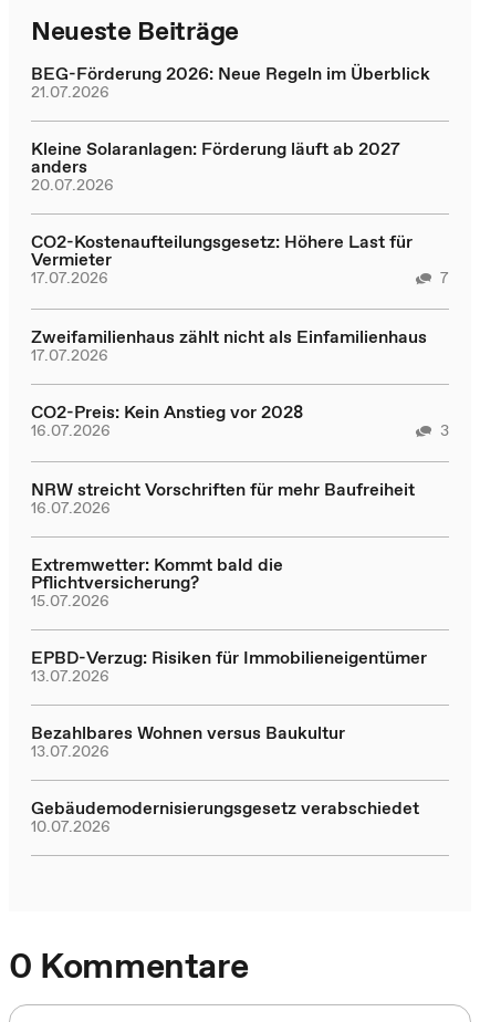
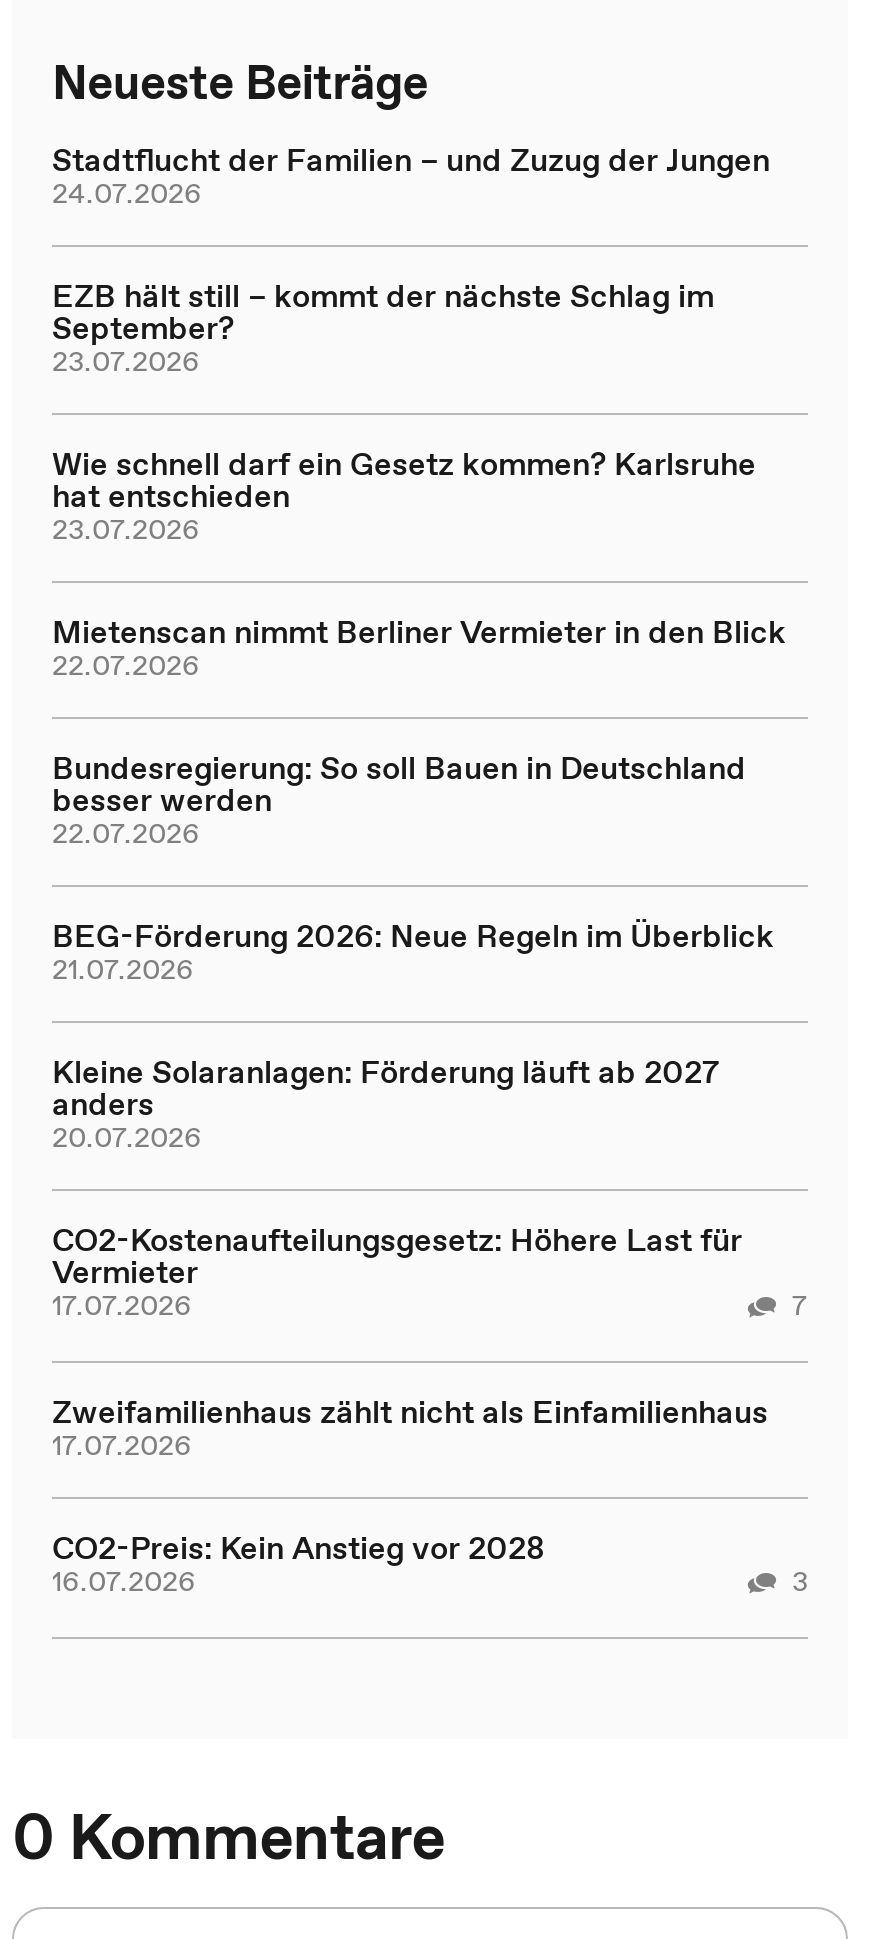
+ Stadtflucht der Familien – und Zuzug der Jungen
+ 24.07.2026
+ EZB hält still – kommt der nächste Schlag im
+ September?
+ 23.07.2026
+ Wie schnell darf ein Gesetz kommen? Karlsruhe
+ hat entschieden
+ 23.07.2026
+ Mietenscan nimmt Berliner Vermieter in den Blick
+ 22.07.2026
+ Bundesregierung: So soll Bauen in Deutschland
+ besser werden
+ 22.07.2026

moved down: BEG-Förderung 2026: Neue Regeln im Überblick | 21.07.2026 | Kleine Solaranlagen: Förderung läuft ab 2027 | ... | 16.07.2026 | 3

- NRW streicht Vorschriften für mehr Baufreiheit
- 16.07.2026
- Extremwetter: Kommt bald die
- Pflichtversicherung?
- 15.07.2026
- EPBD-Verzug: Risiken für Immobilieneigentümer
- 13.07.2026
- Bezahlbares Wohnen versus Baukultur
- 13.07.2026
- Gebäudemodernisierungsgesetz verabschiedet
- 10.07.2026
